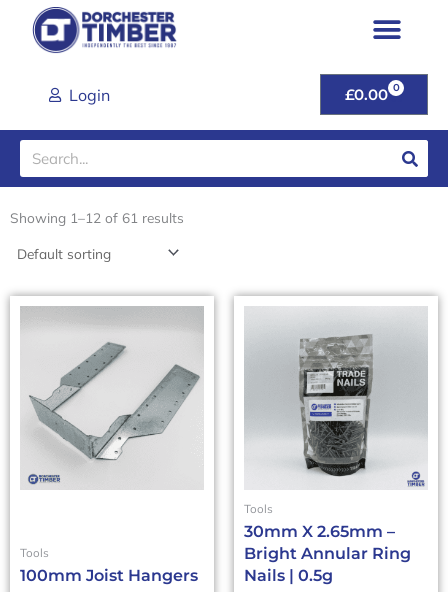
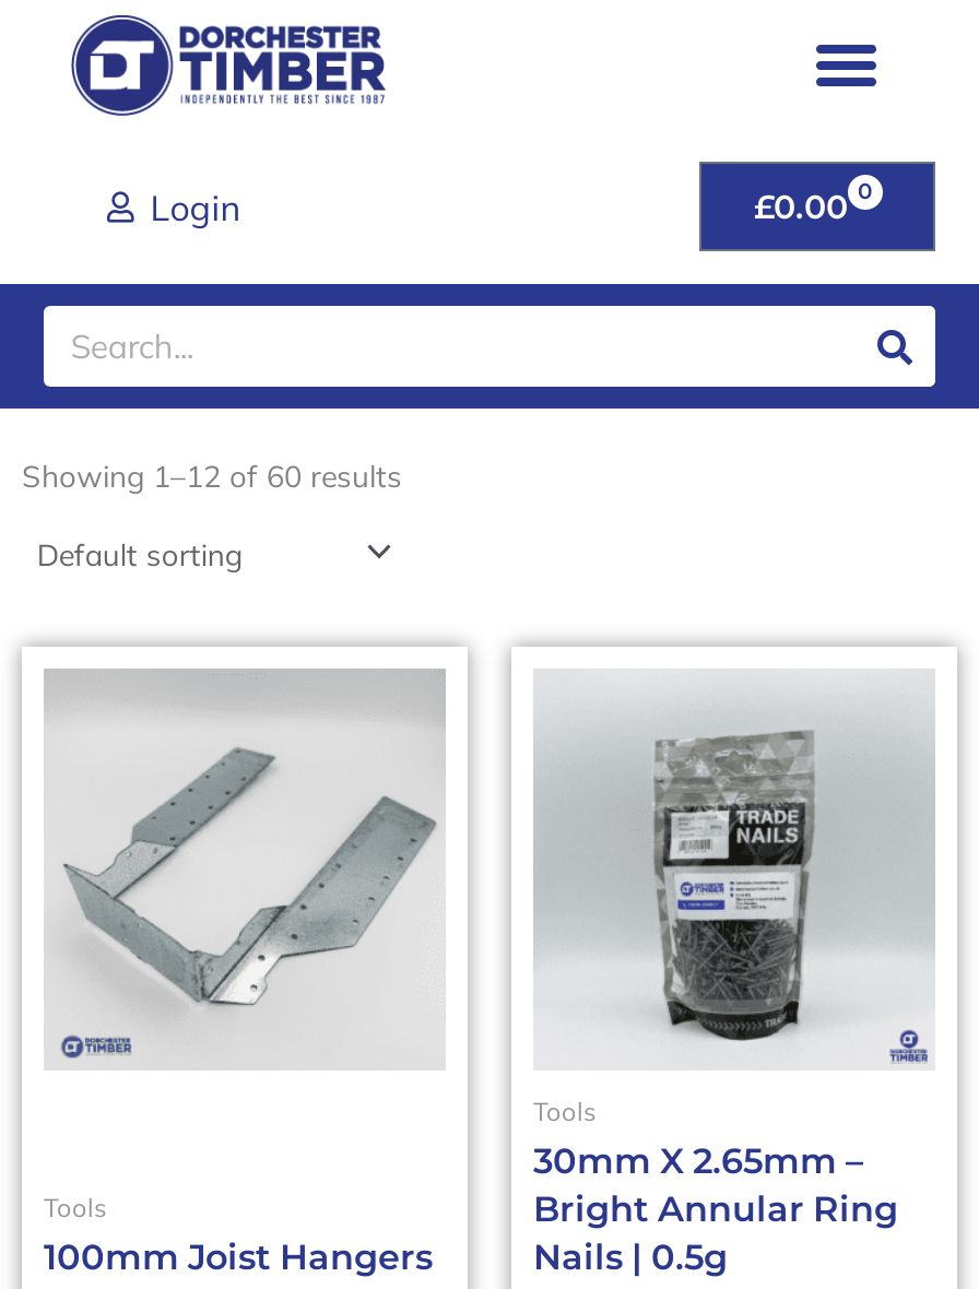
- Showing 1–12 of 61 results
+ Showing 1–12 of 60 results
